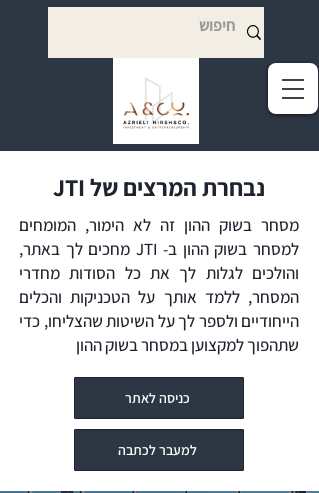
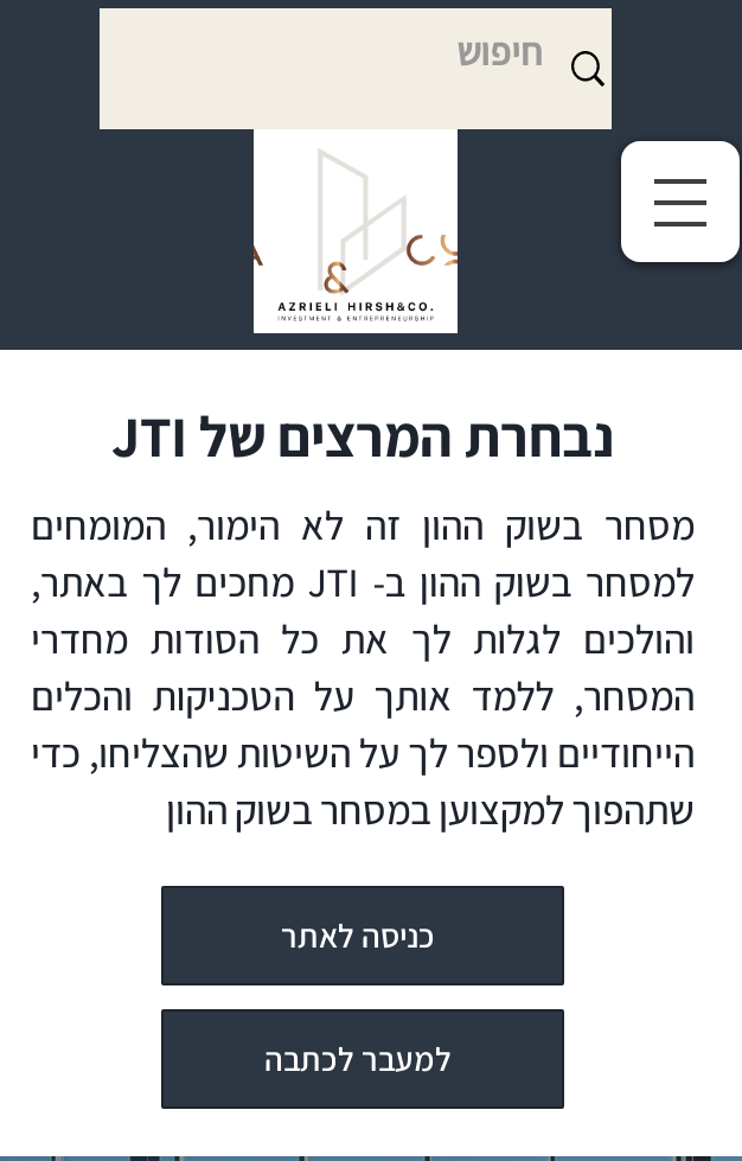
- [image]
+ [image]
